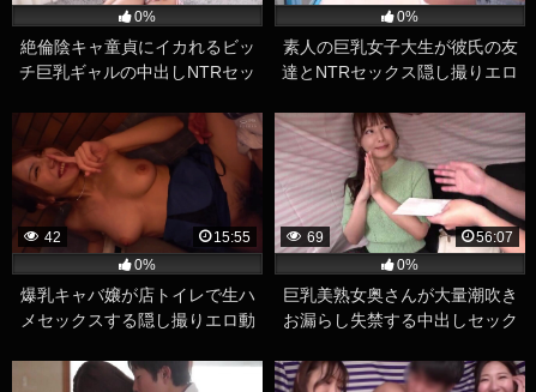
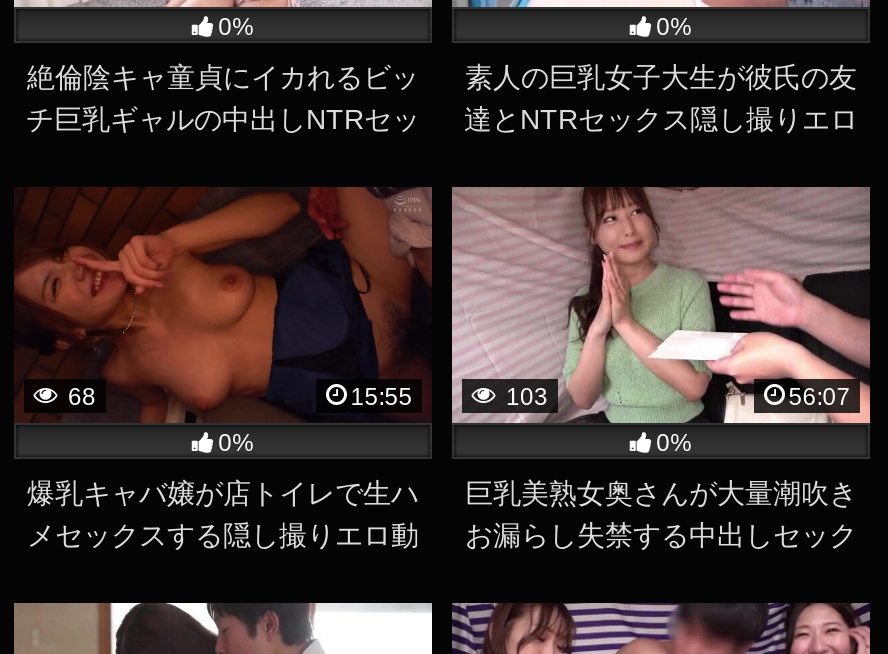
- 42
+ 68

- 69
+ 103
